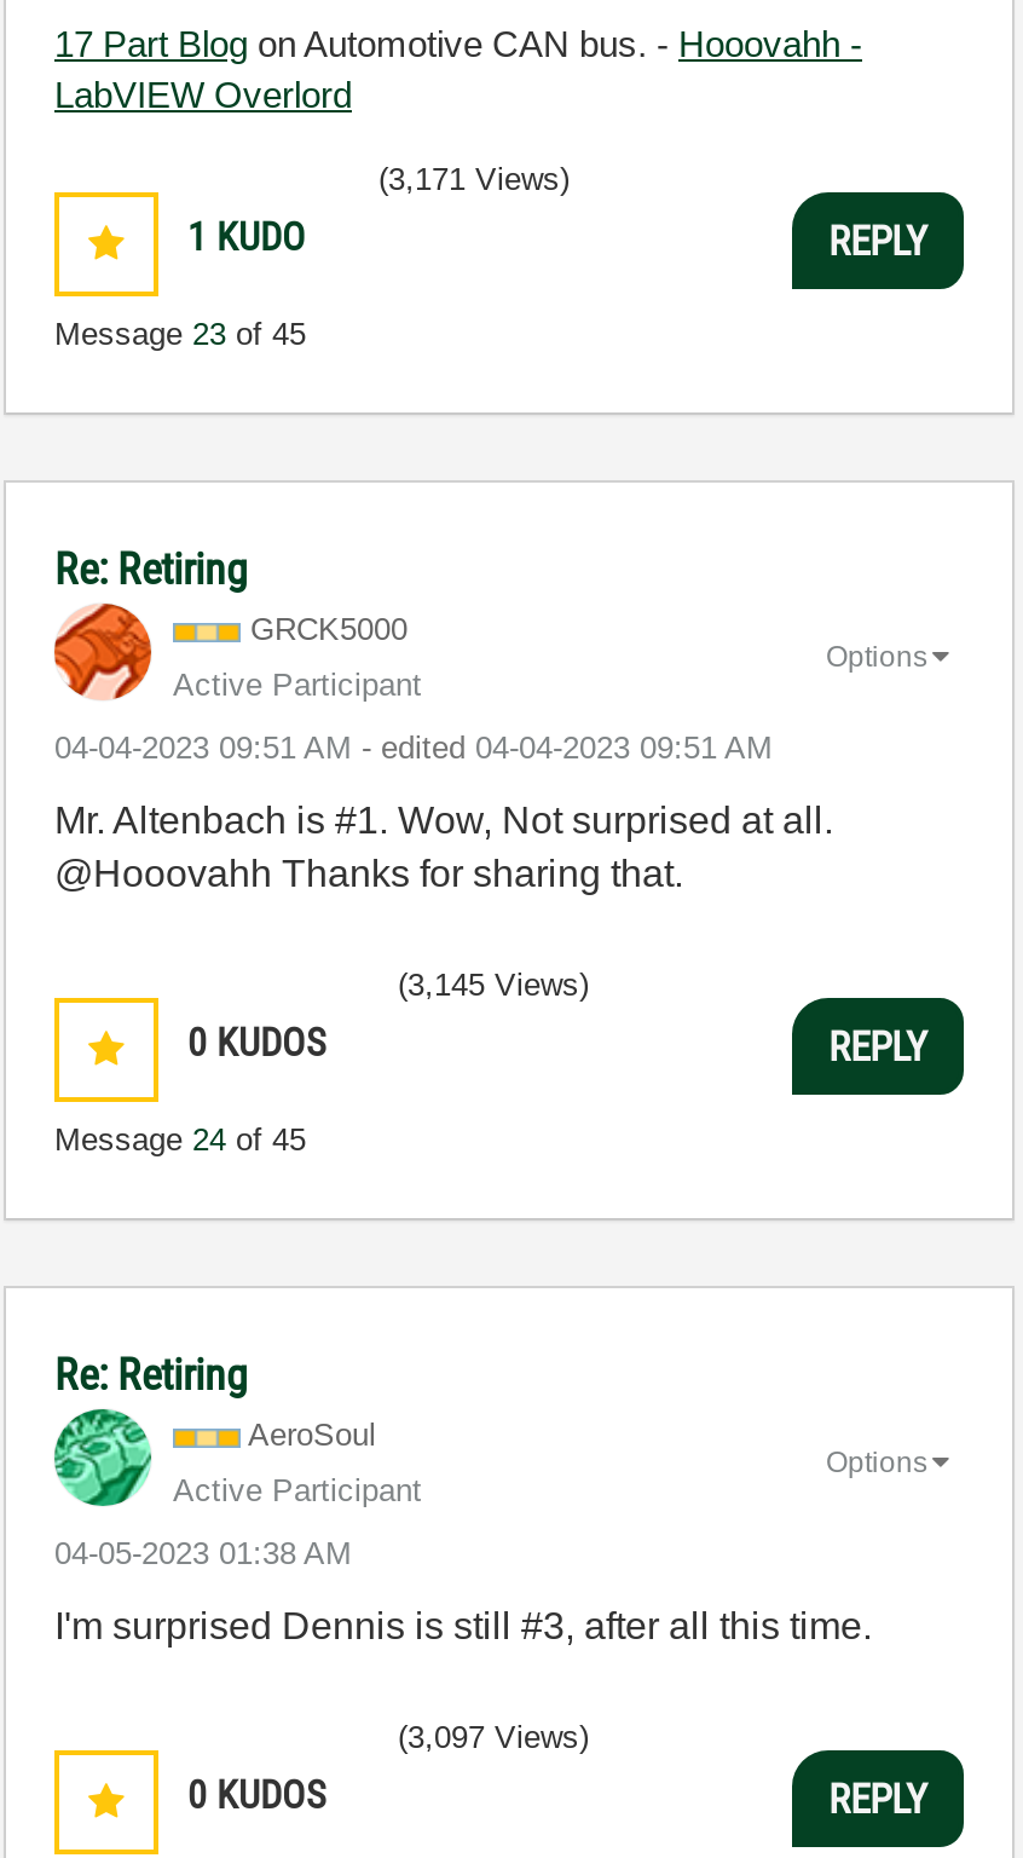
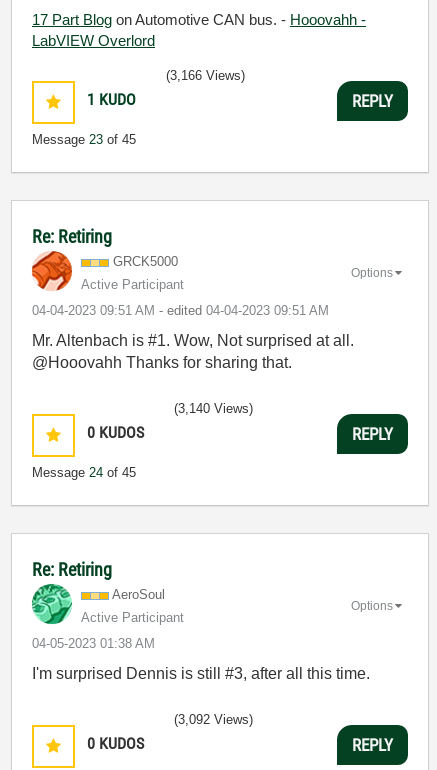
- (3,171 Views)
+ (3,166 Views)

- (3,145 Views)
+ (3,140 Views)

- (3,097 Views)
+ (3,092 Views)
